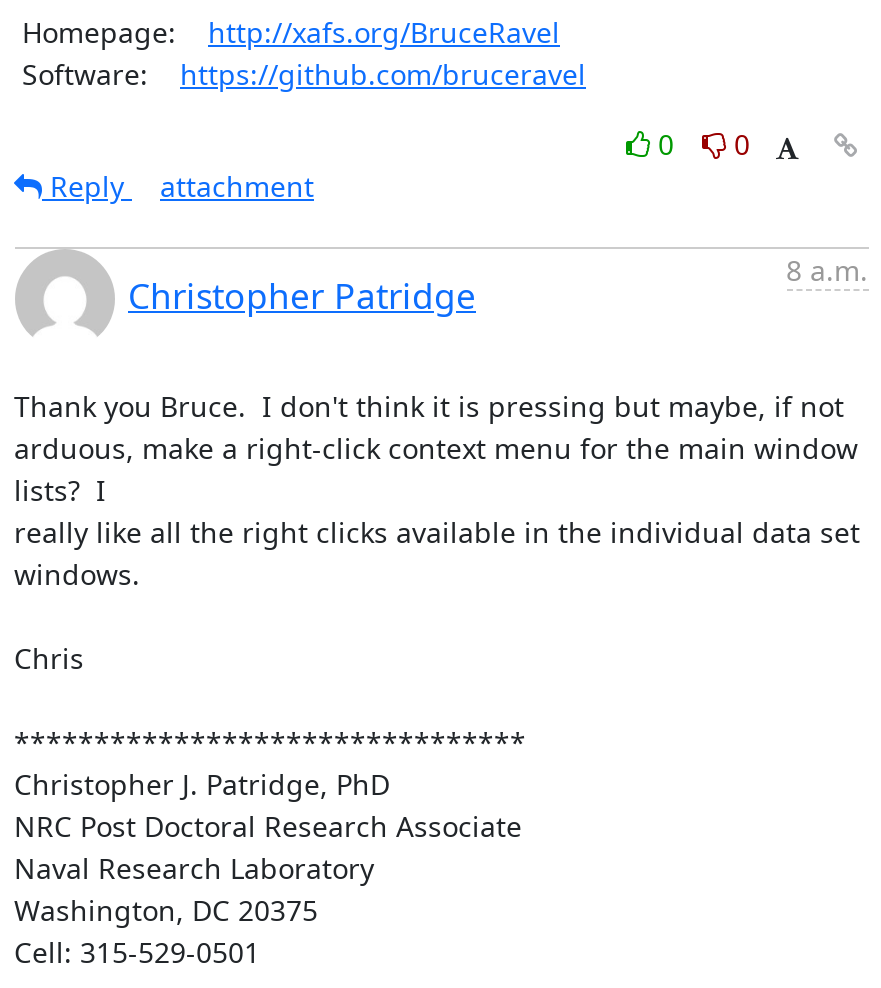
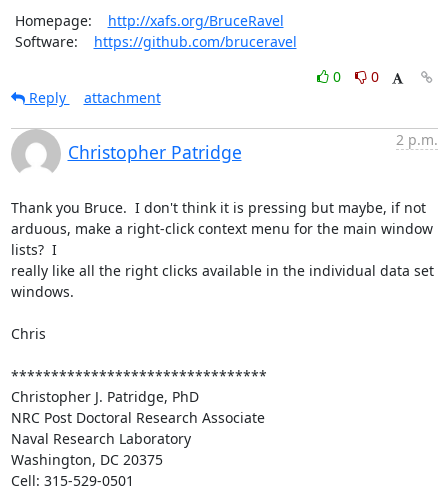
- 8 a.m.
+ 2 p.m.
